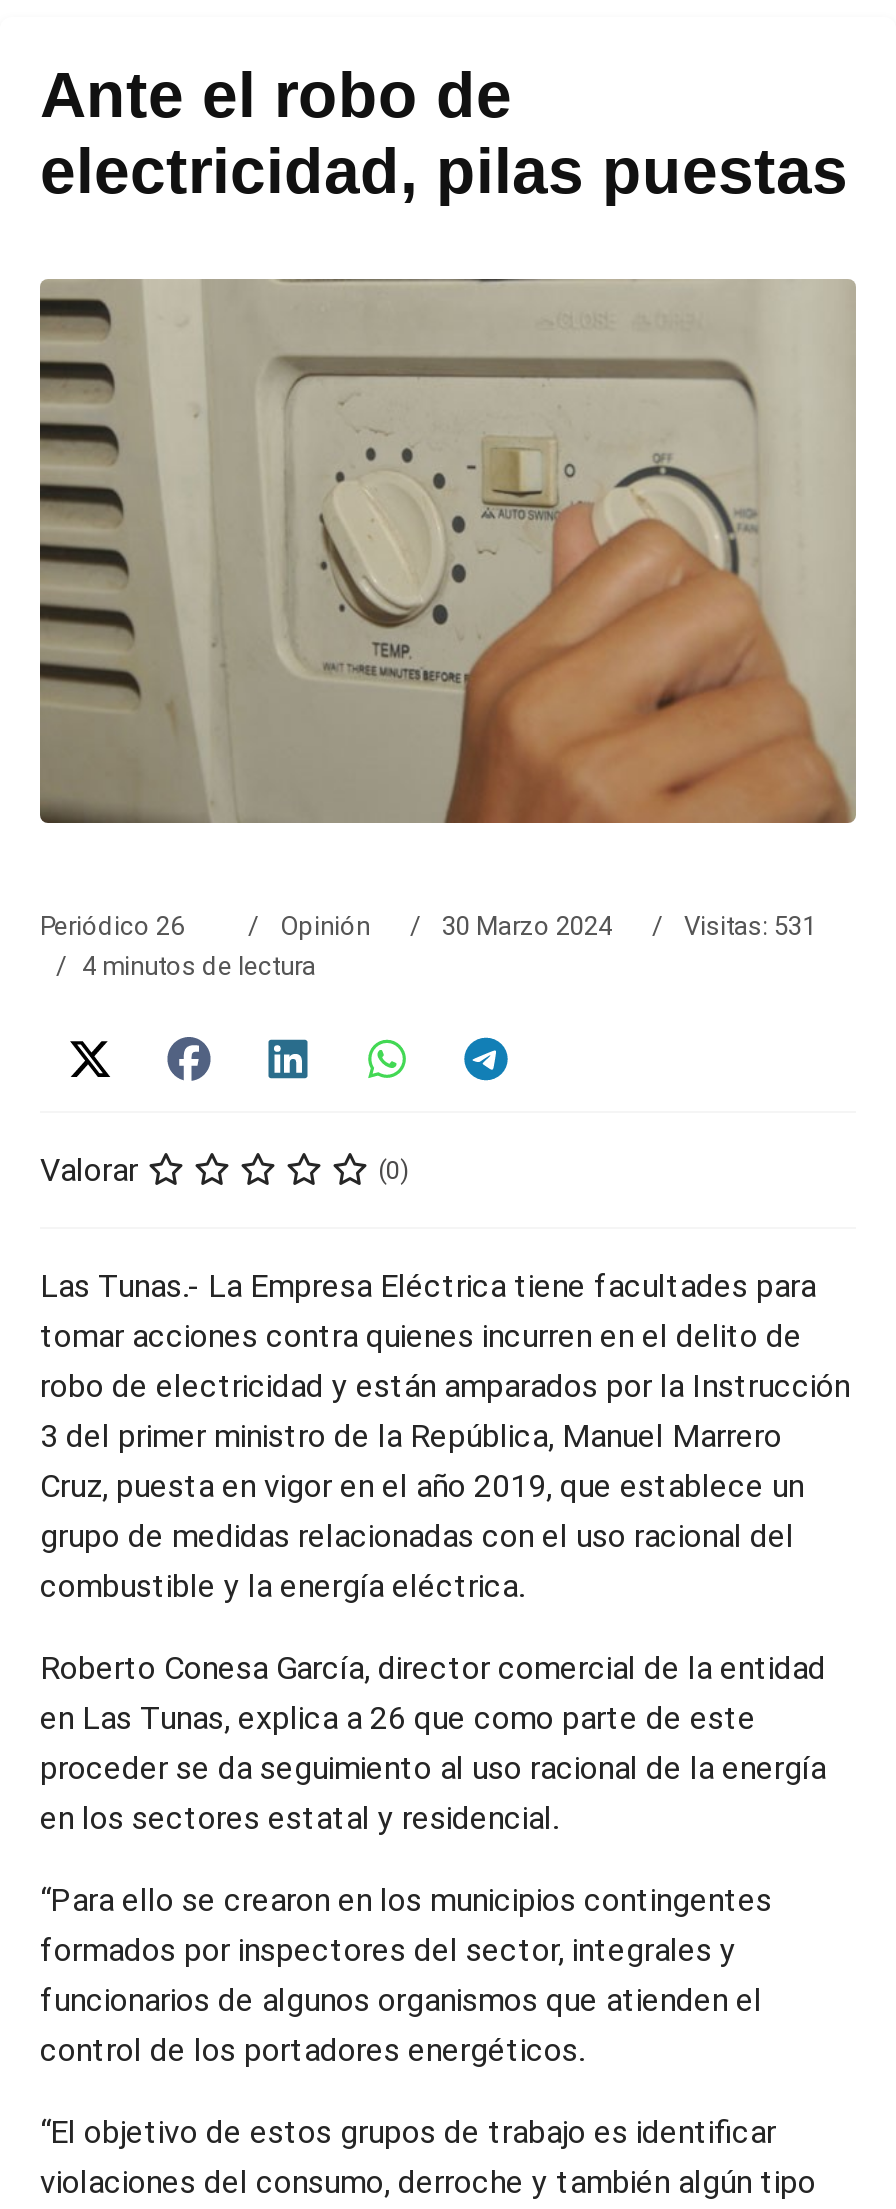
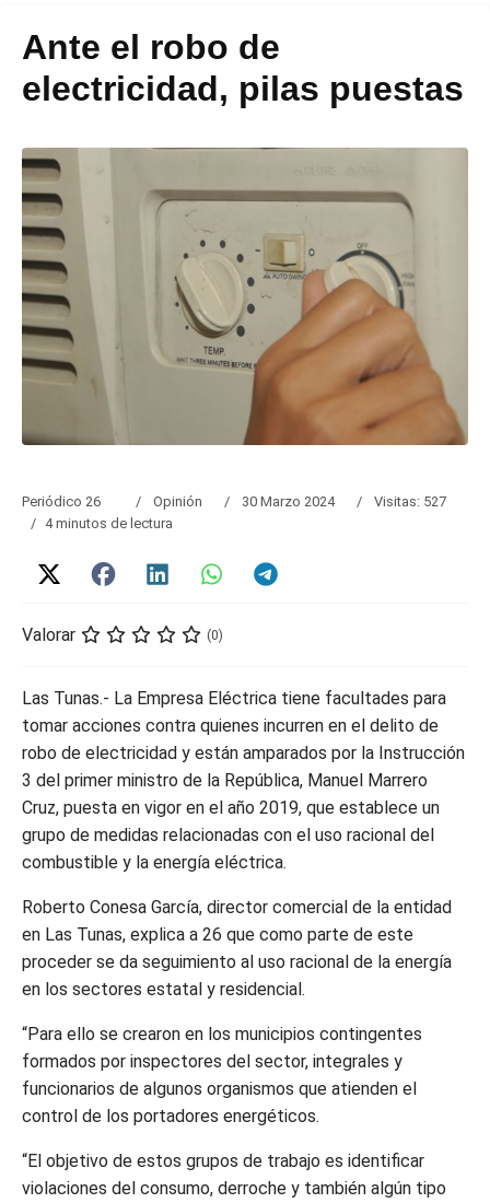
- Visitas: 531
+ Visitas: 527
